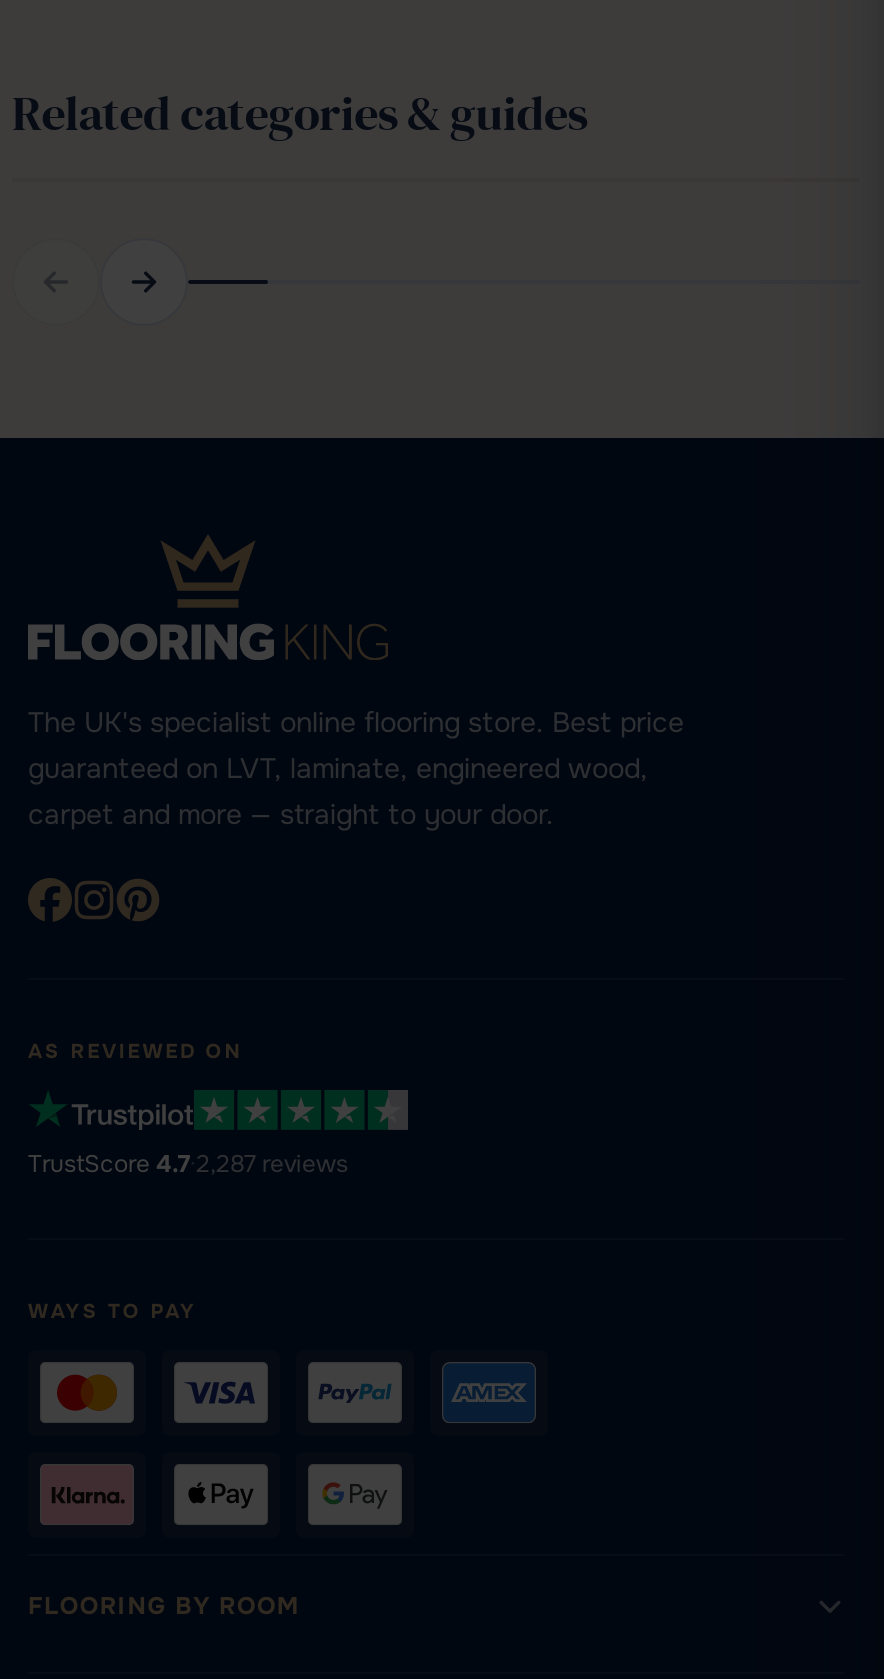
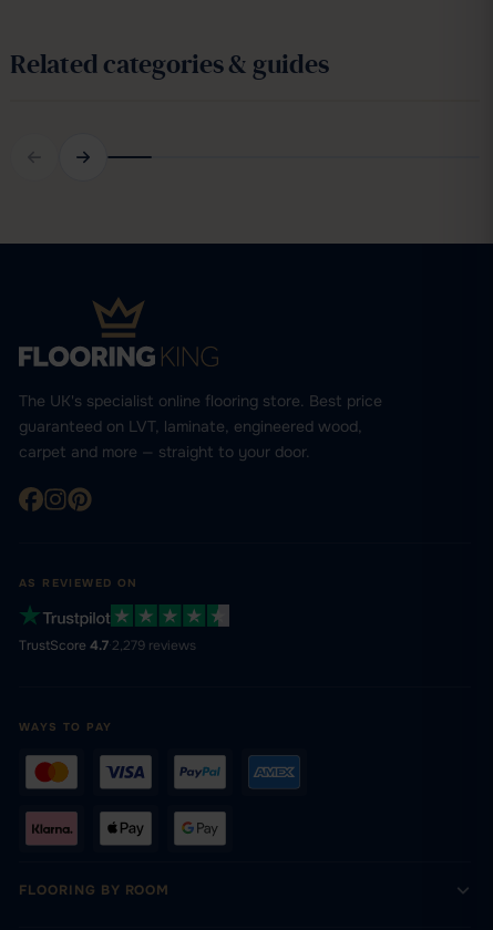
- TrustScore 4.7·2,287 reviews
+ TrustScore 4.7·2,279 reviews
